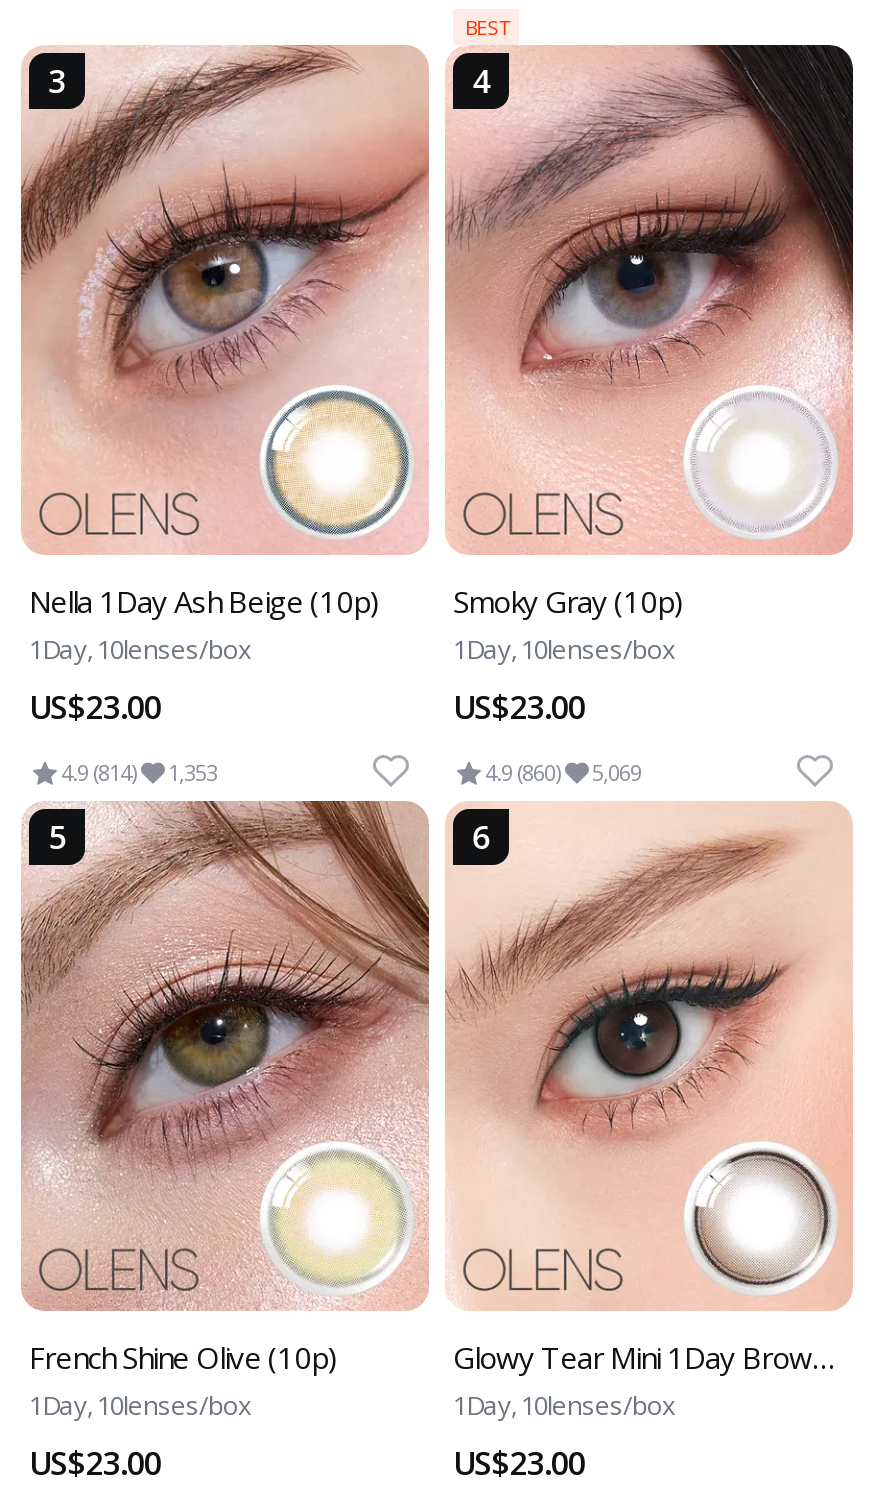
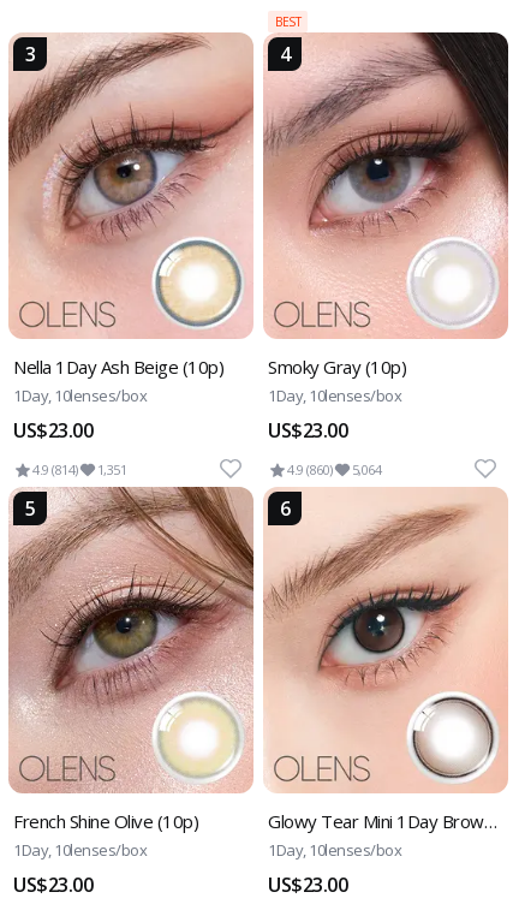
- 4.9 (814) 1,353
+ 4.9 (814) 1,351

- 4.9 (860) 5,069
+ 4.9 (860) 5,064
